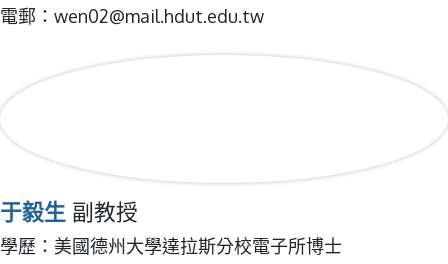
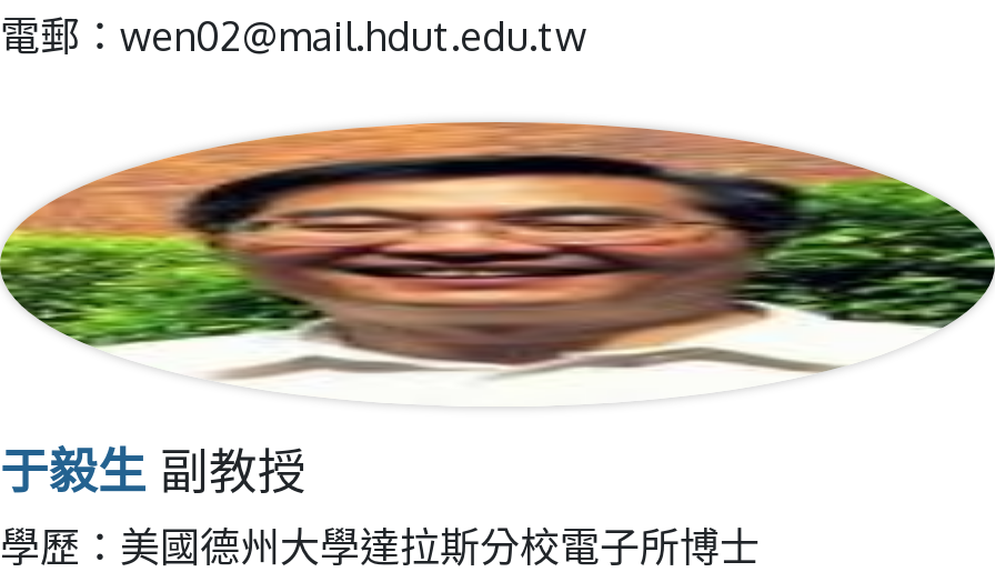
+ [image]
